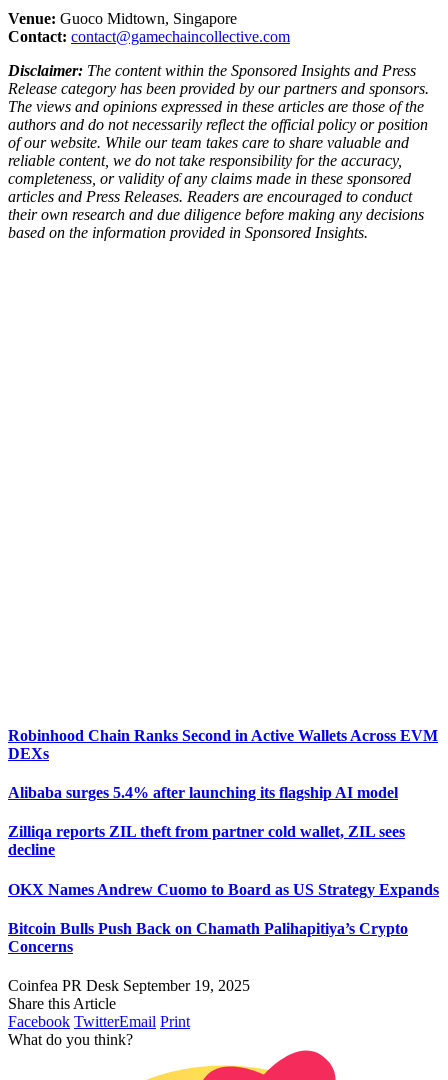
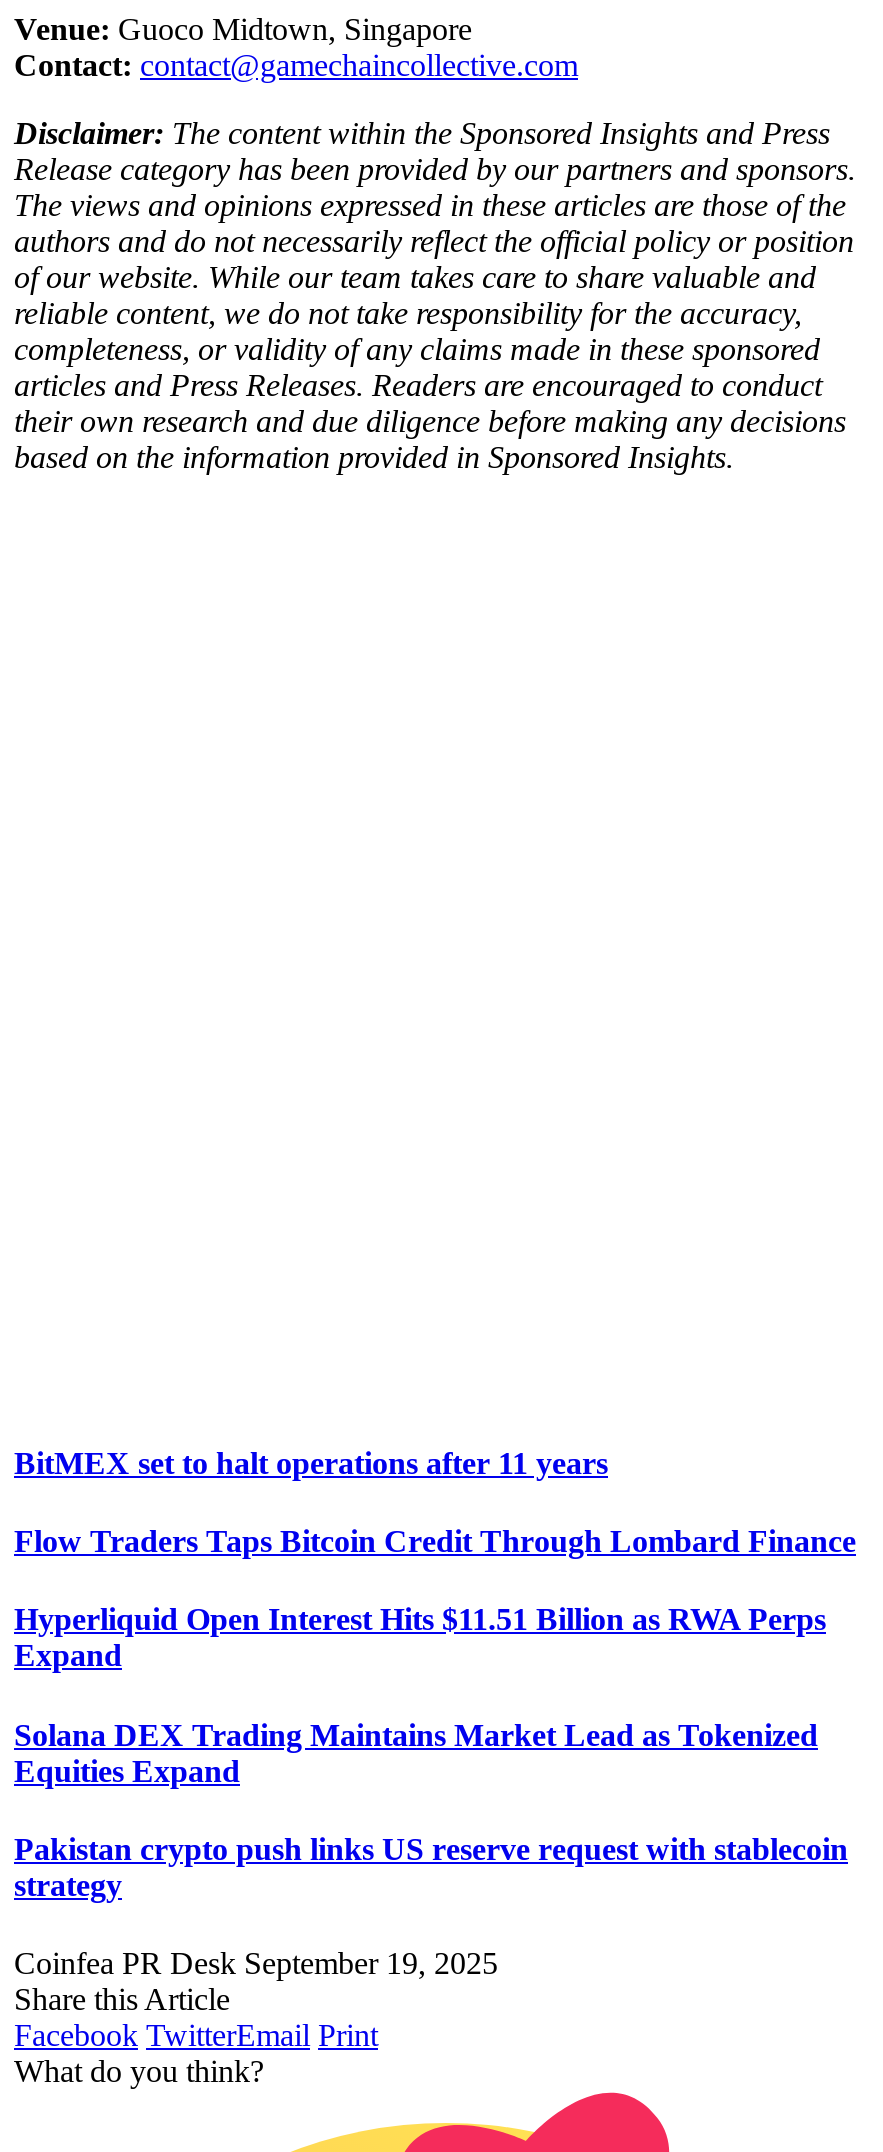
- Robinhood Chain Ranks Second in Active Wallets Across EVM
- DEXs
+ BitMEX set to halt operations after 11 years

- Alibaba surges 5.4% after launching its flagship AI model
+ Flow Traders Taps Bitcoin Credit Through Lombard Finance

- Zilliqa reports ZIL theft from partner cold wallet, ZIL sees
- decline
+ Hyperliquid Open Interest Hits $11.51 Billion as RWA Perps
+ Expand

- OKX Names Andrew Cuomo to Board as US Strategy Expands
+ Solana DEX Trading Maintains Market Lead as Tokenized
+ Equities Expand

- Bitcoin Bulls Push Back on Chamath Palihapitiya’s Crypto
- Concerns
+ Pakistan crypto push links US reserve request with stablecoin
+ strategy
